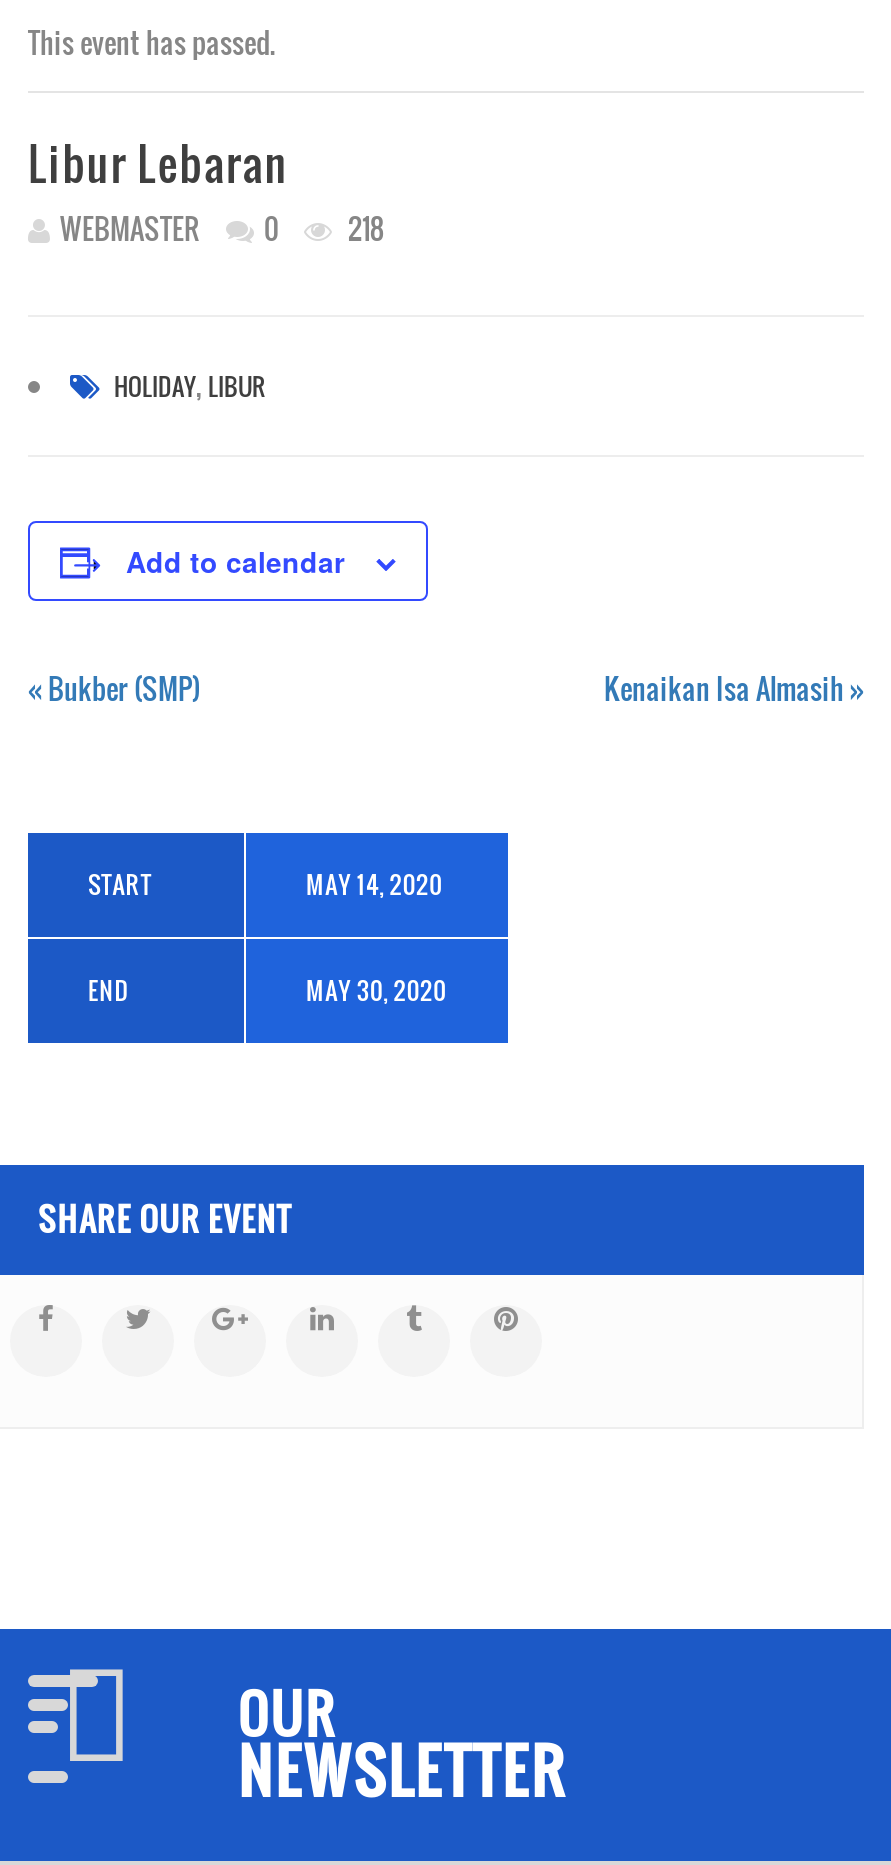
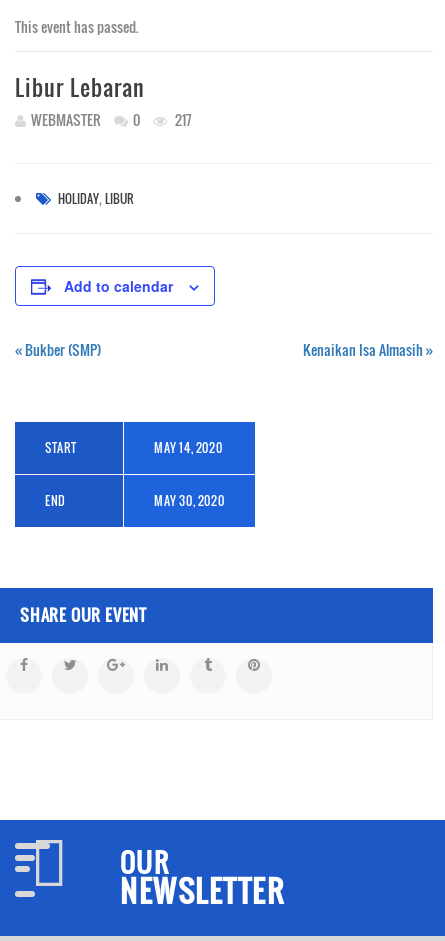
- WEBMASTER 0 218
+ WEBMASTER 0 217
